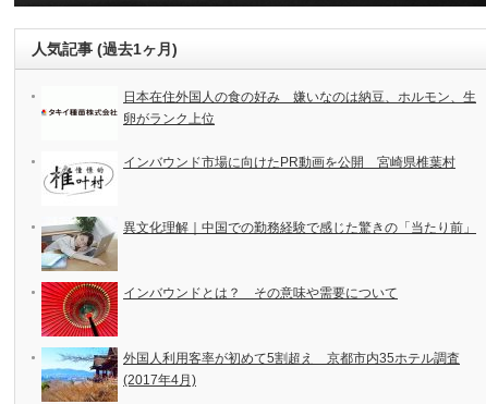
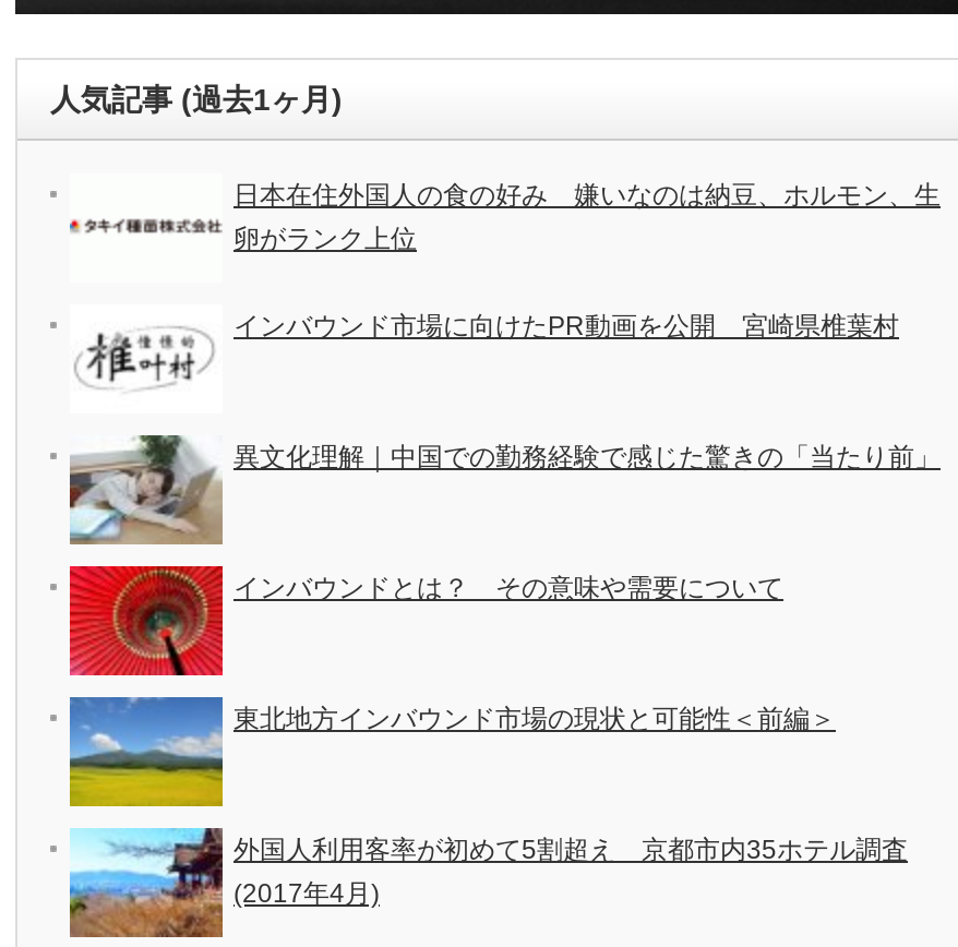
+ [image]
+ 東北地方インバウンド市場の現状と可能性＜前編＞
